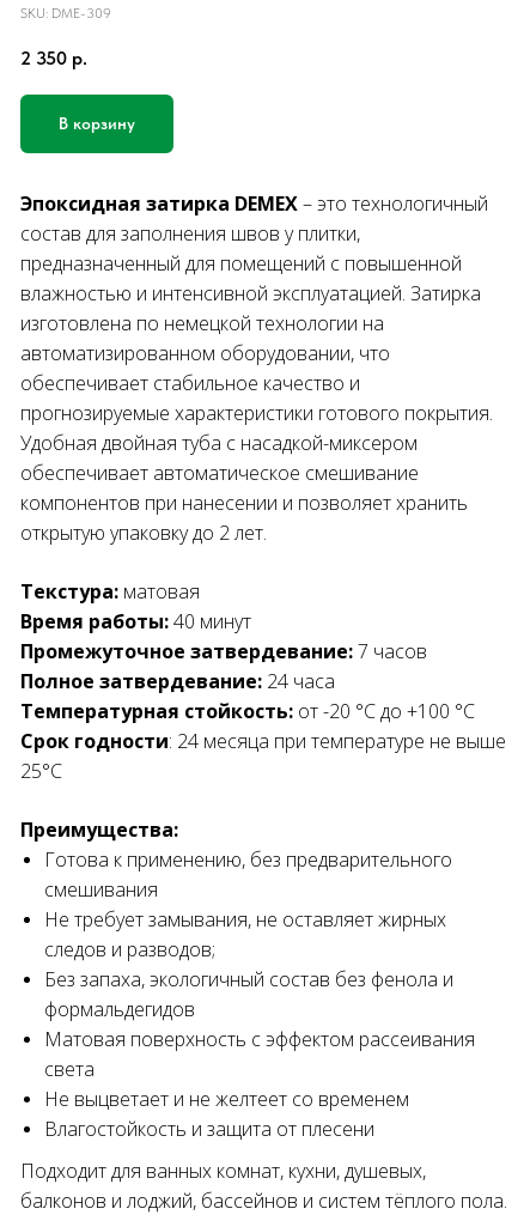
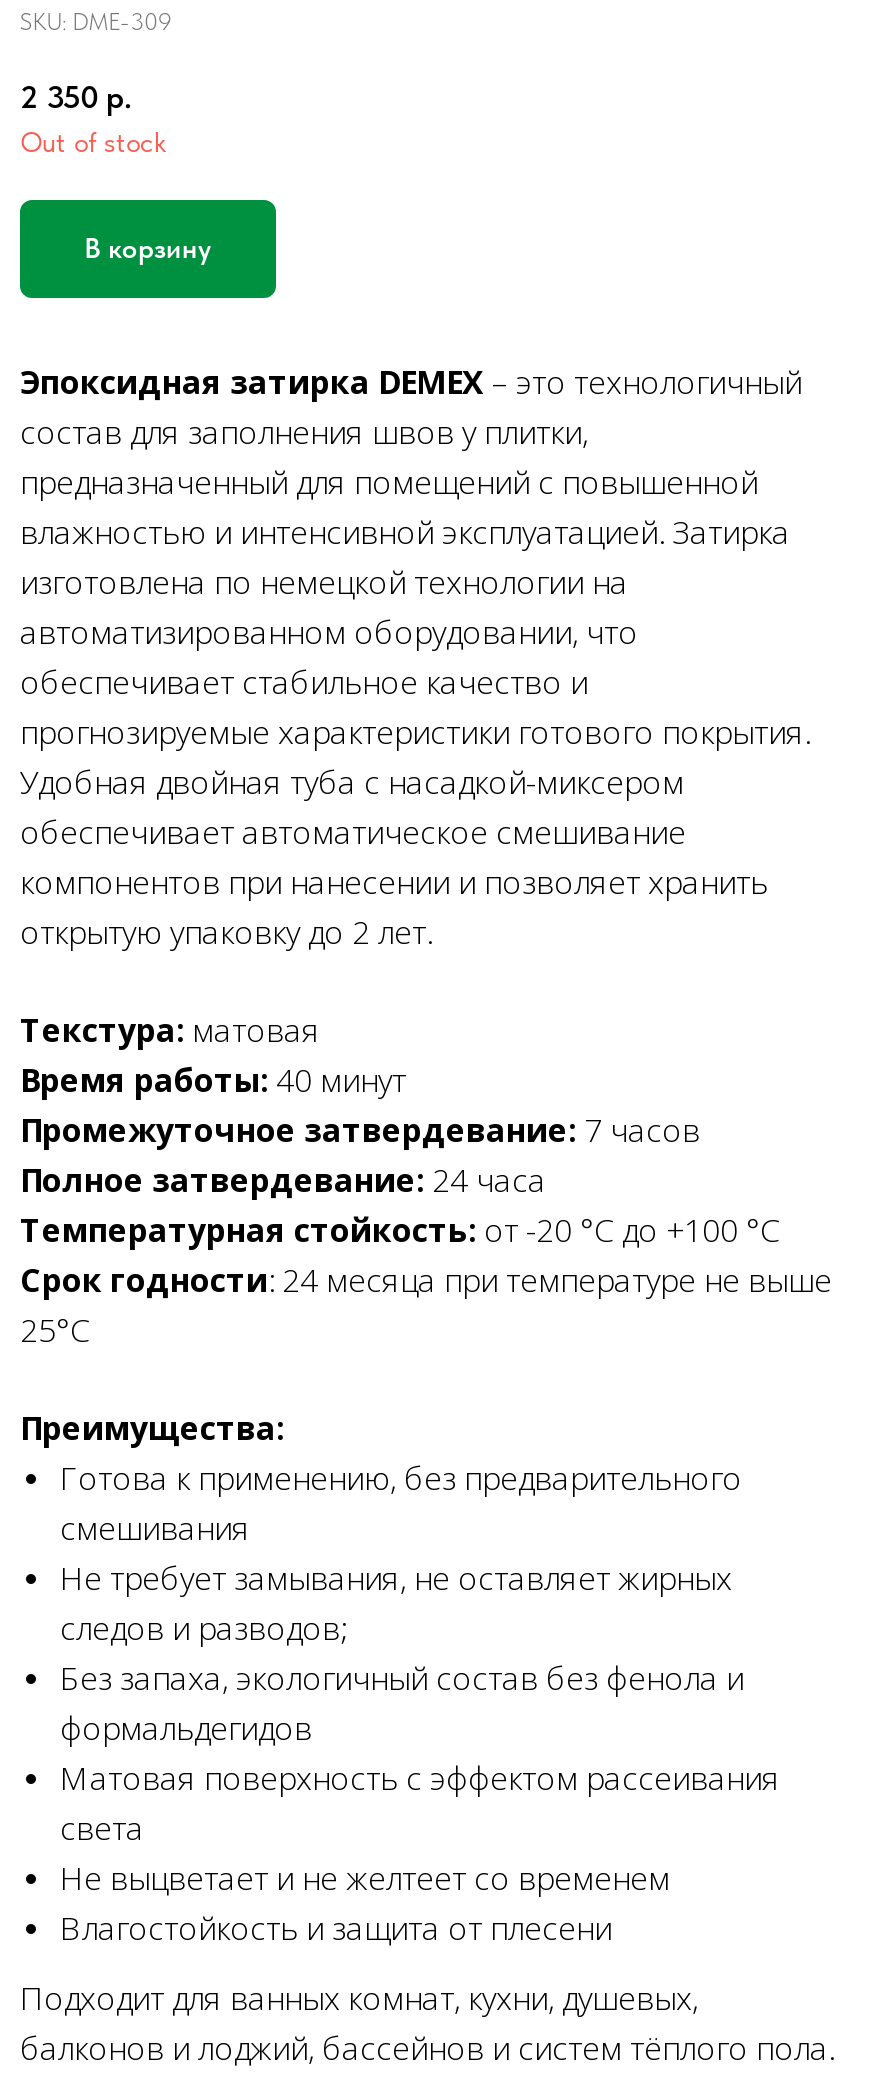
+ Out of stock
